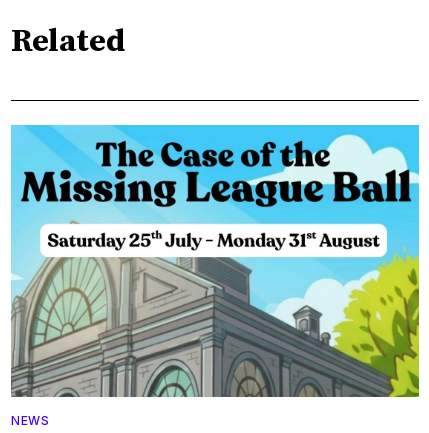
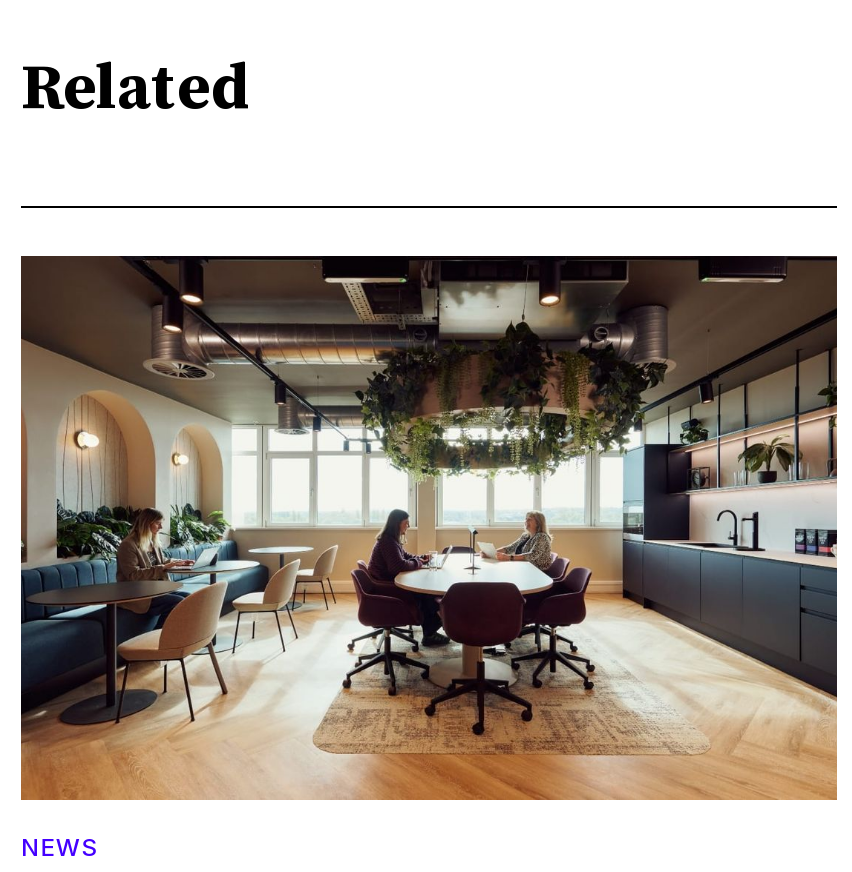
- [image]
+ [image]
